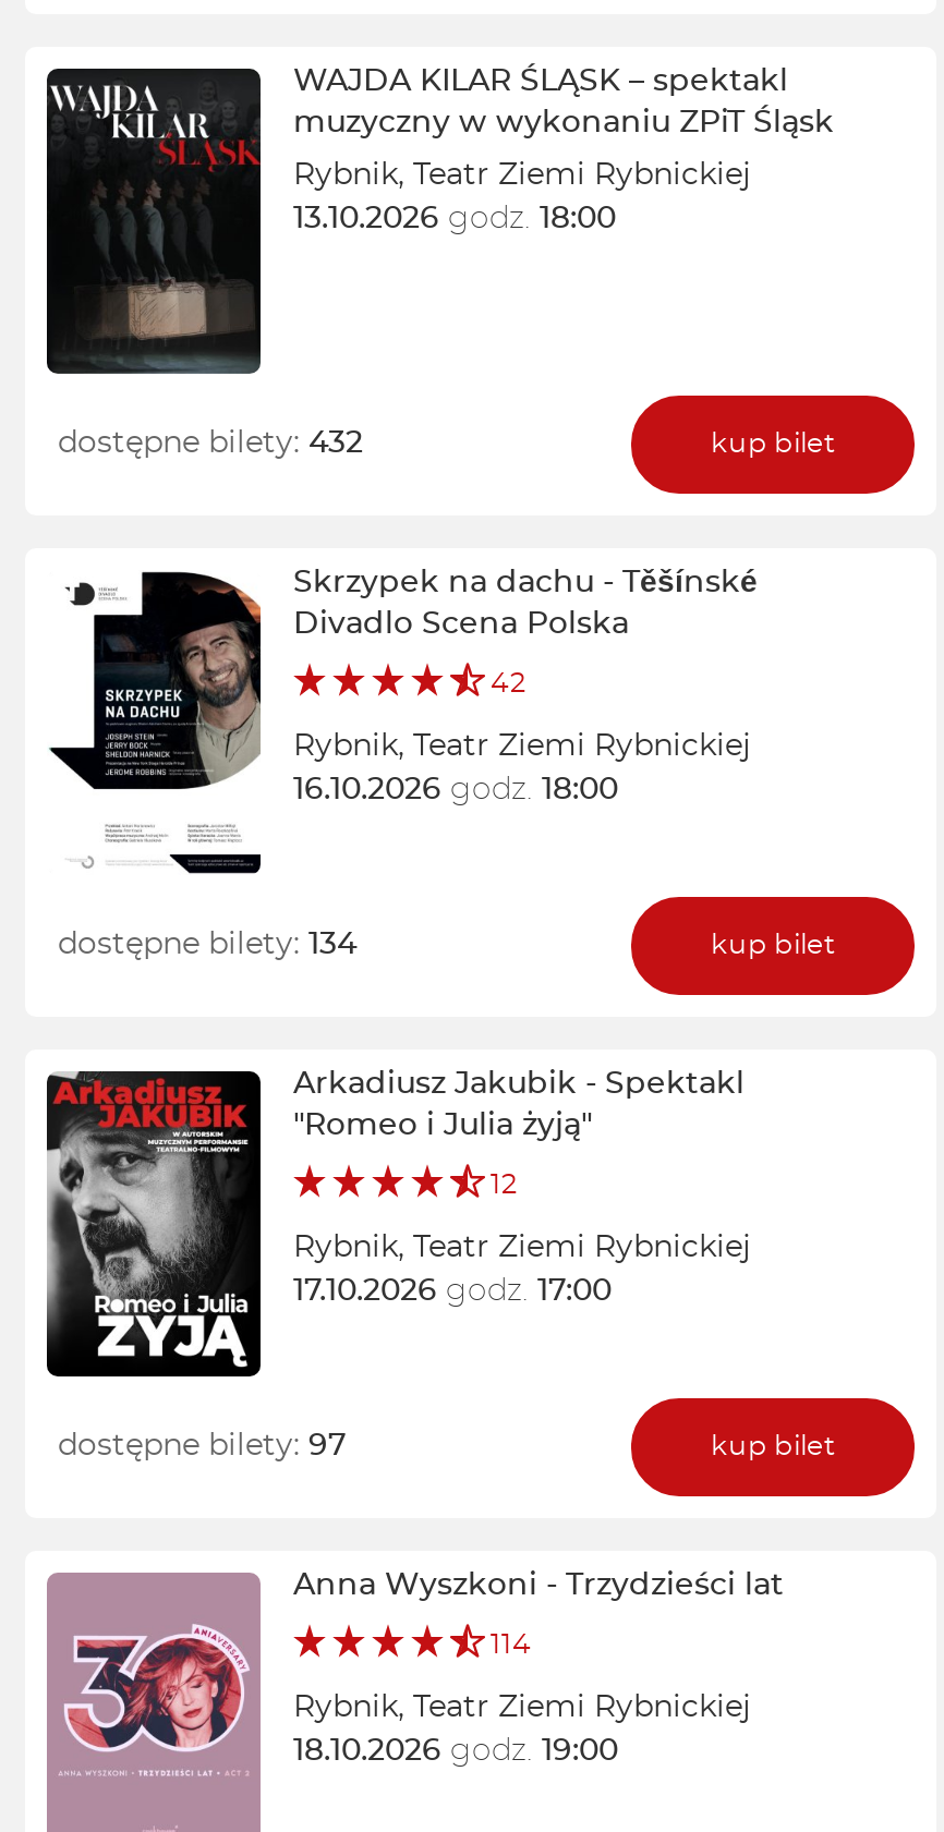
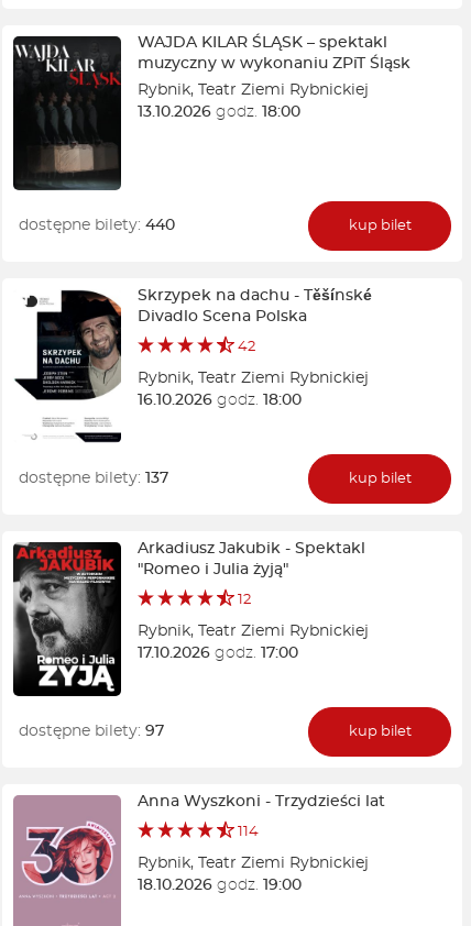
- dostępne bilety: 432
+ dostępne bilety: 440

- dostępne bilety: 134
+ dostępne bilety: 137
